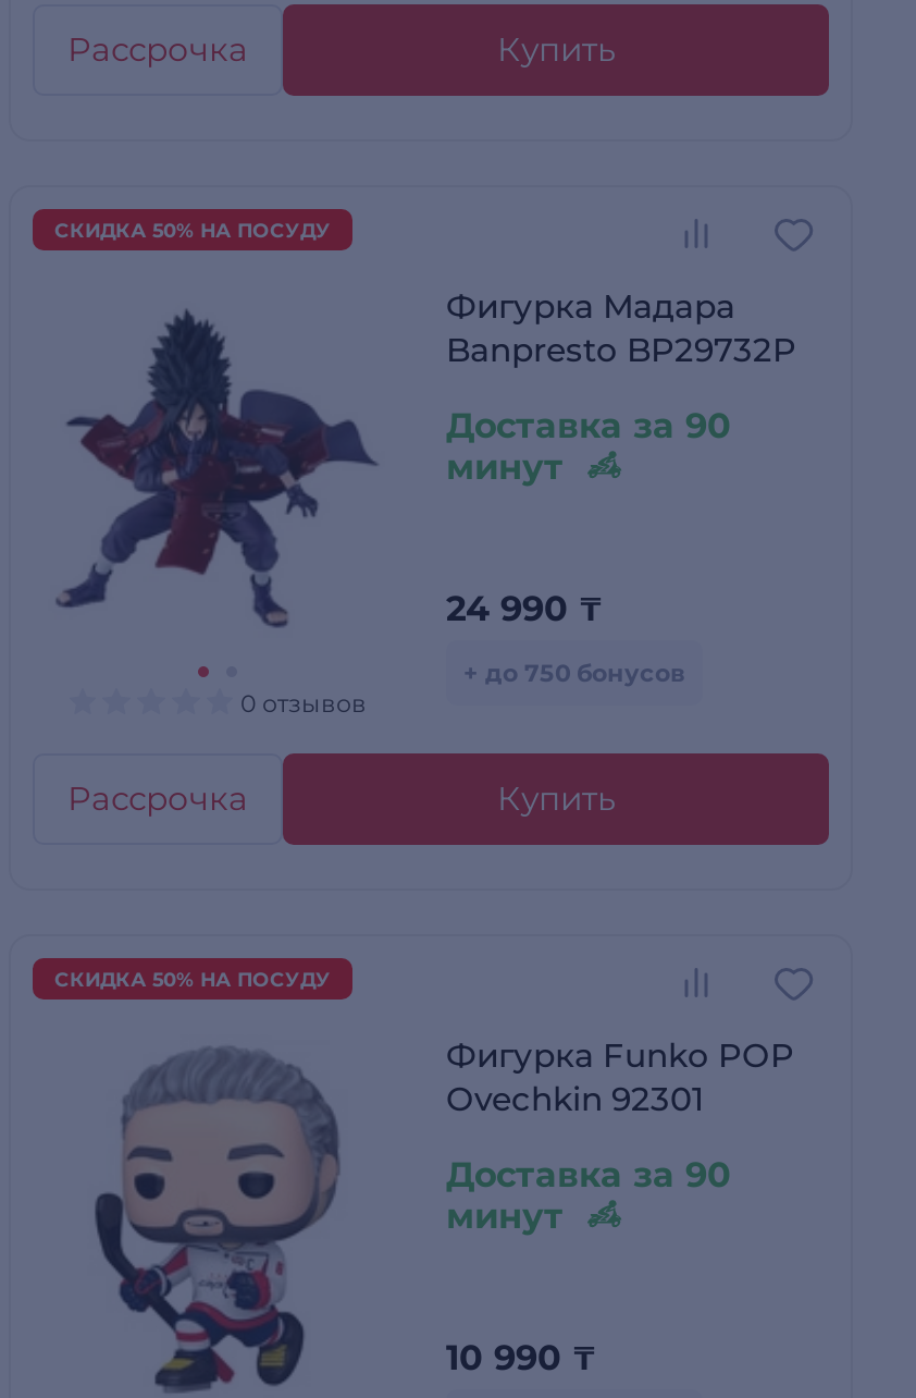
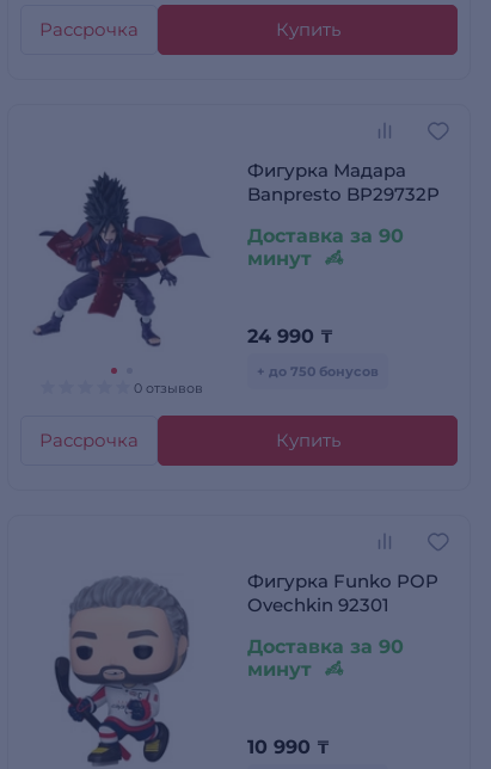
- СКИДКА 50% НА ПОСУДУ

- СКИДКА 50% НА ПОСУДУ
